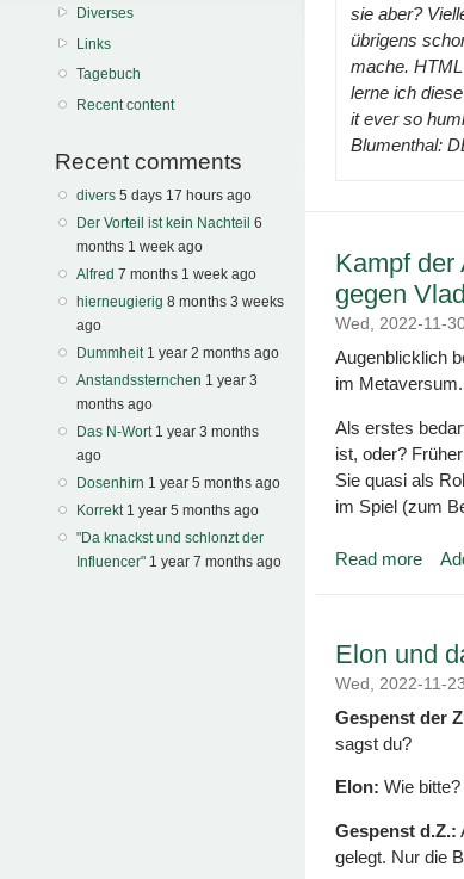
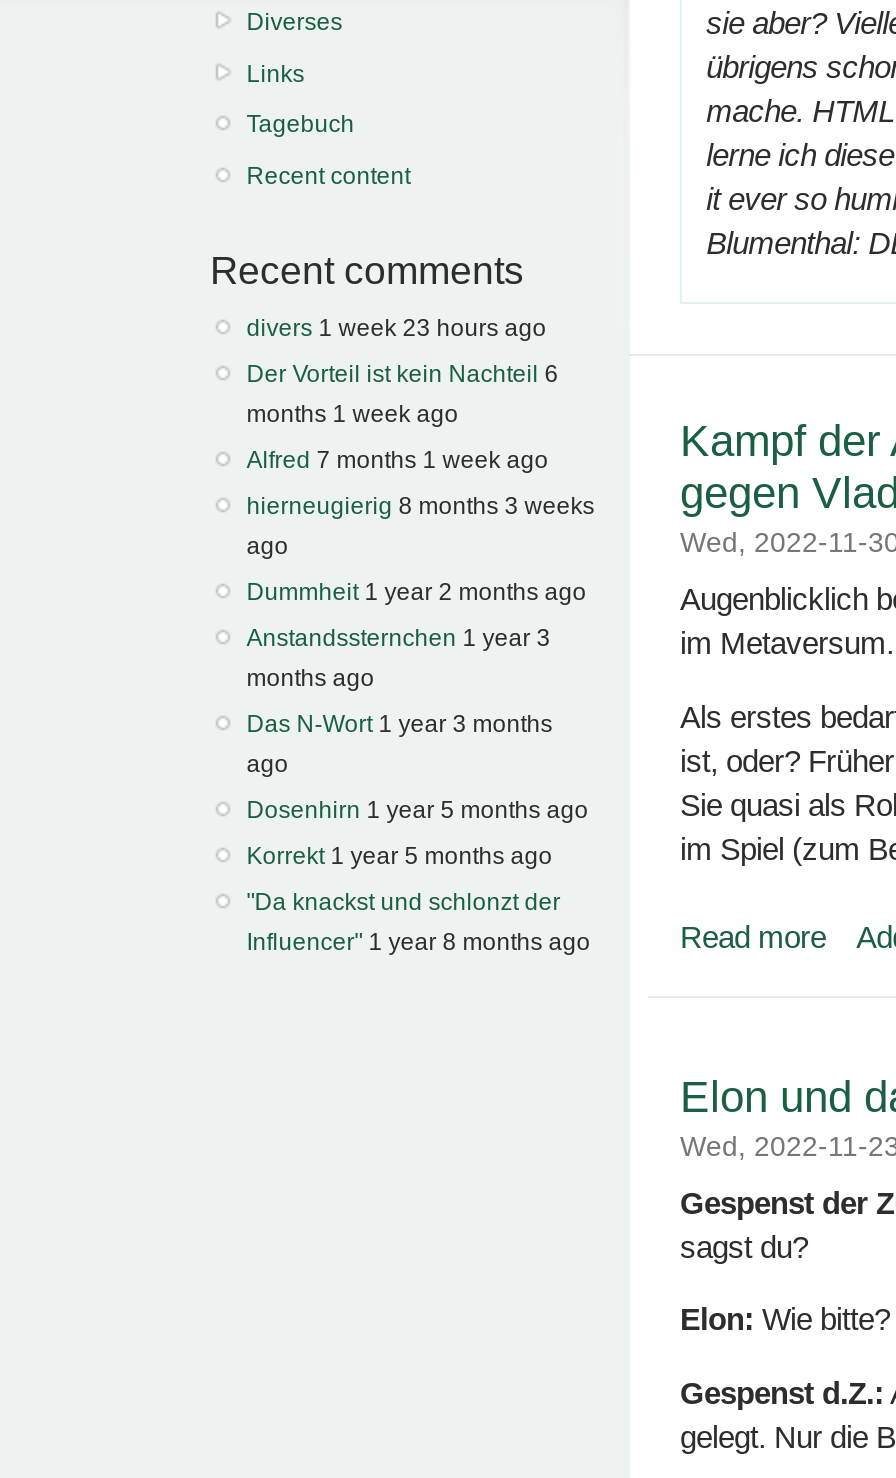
- divers 5 days 17 hours ago
+ divers 1 week 23 hours ago

- Influencer" 1 year 7 months ago
+ Influencer" 1 year 8 months ago
